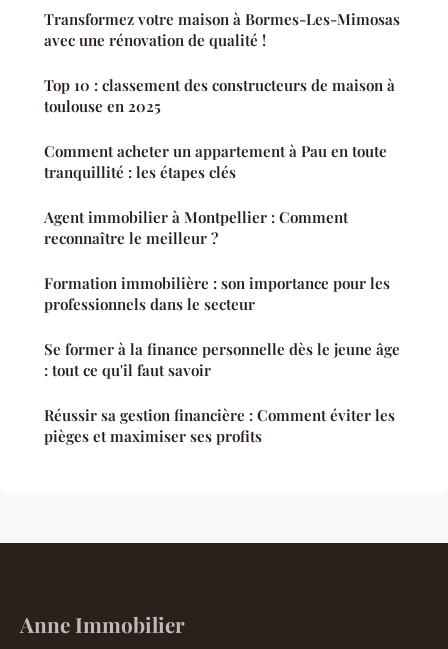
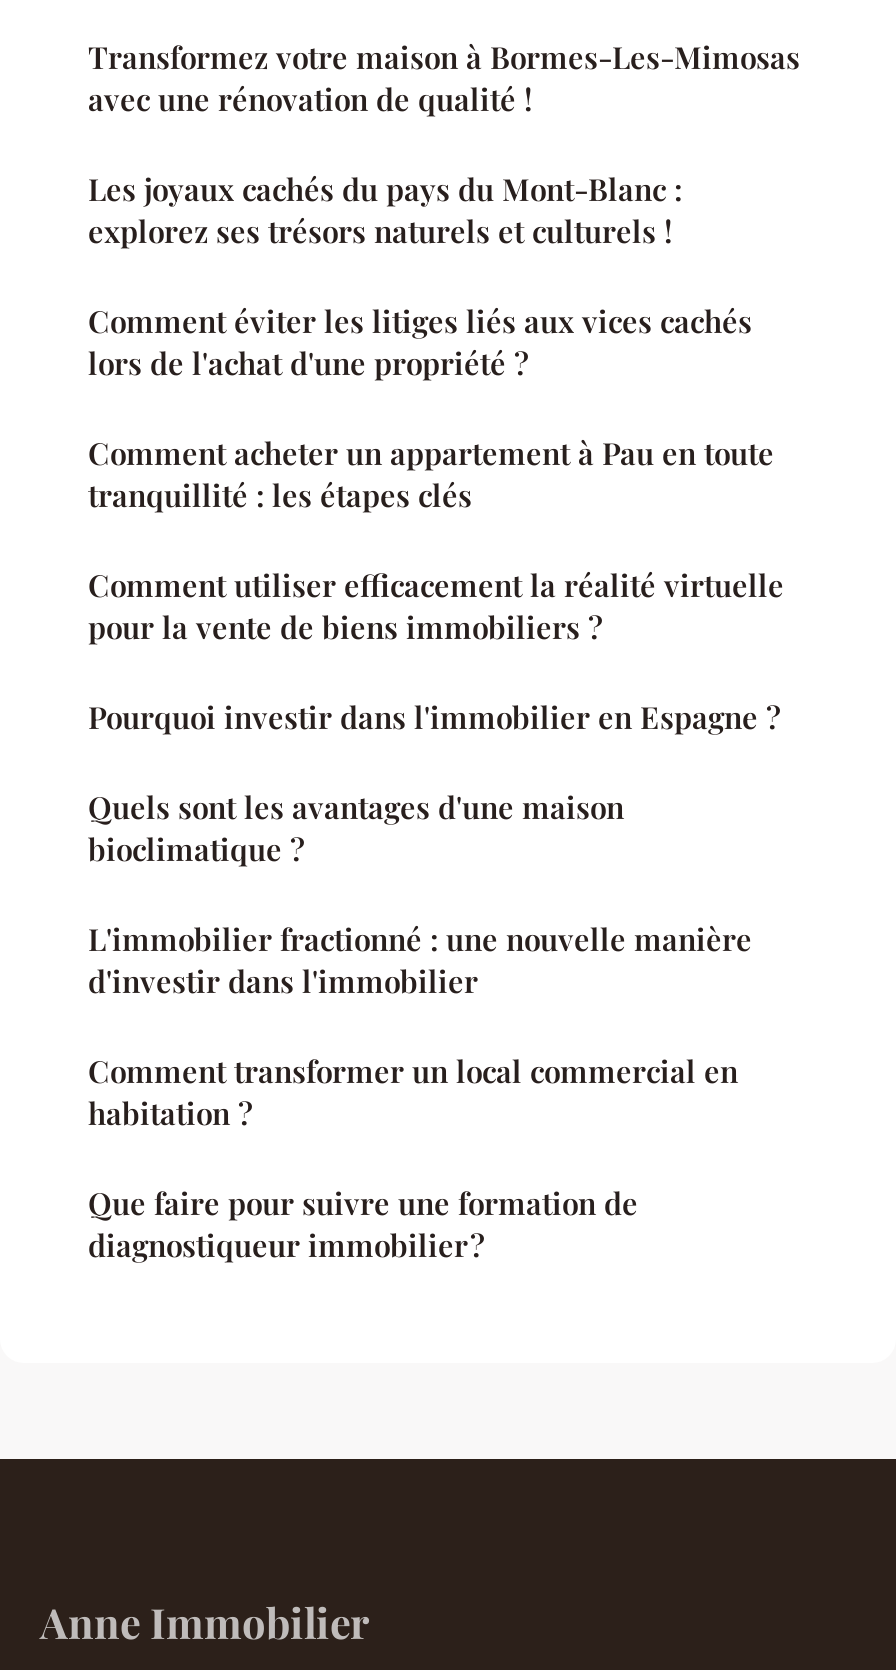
- Top 10 : classement des constructeurs de maison à
- toulouse en 2025
+ Les joyaux cachés du pays du Mont-Blanc :
+ explorez ses trésors naturels et culturels !
+ Comment éviter les litiges liés aux vices cachés
+ lors de l'achat d'une propriété ?

- Agent immobilier à Montpellier : Comment
- reconnaître le meilleur ?
- Formation immobilière : son importance pour les
- professionnels dans le secteur
- Se former à la finance personnelle dès le jeune âge
- : tout ce qu'il faut savoir
- Réussir sa gestion financière : Comment éviter les
- pièges et maximiser ses profits
+ Comment utiliser efficacement la réalité virtuelle
+ pour la vente de biens immobiliers ?
+ Pourquoi investir dans l'immobilier en Espagne ?
+ Quels sont les avantages d'une maison
+ bioclimatique ?
+ L'immobilier fractionné : une nouvelle manière
+ d'investir dans l'immobilier
+ Comment transformer un local commercial en
+ habitation ?
+ Que faire pour suivre une formation de
+ diagnostiqueur immobilier ?
